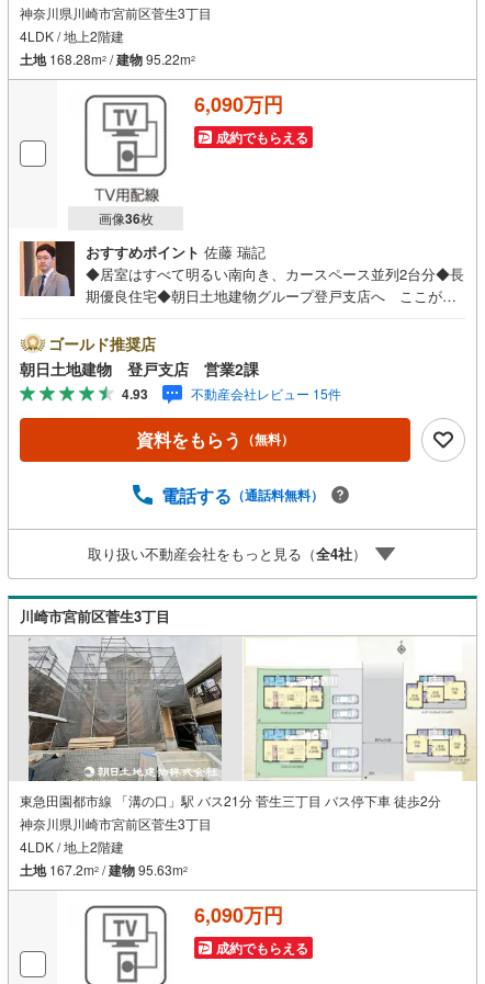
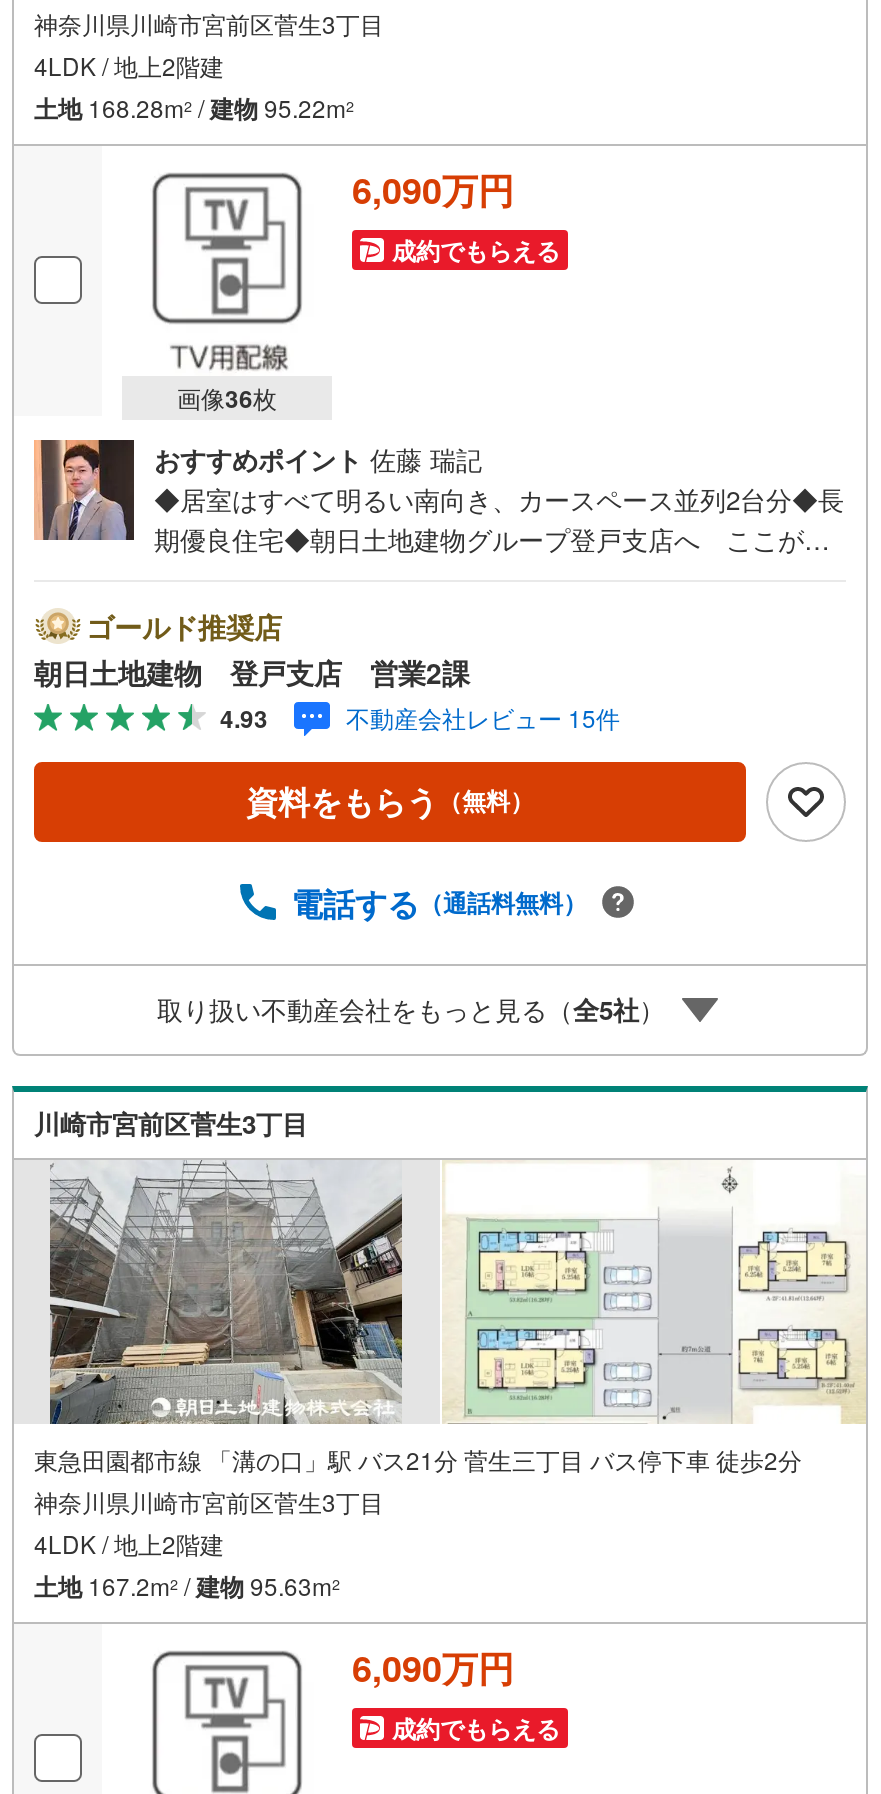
- 取り扱い不動産会社をもっと見る（全4社）
+ 取り扱い不動産会社をもっと見る（全5社）
